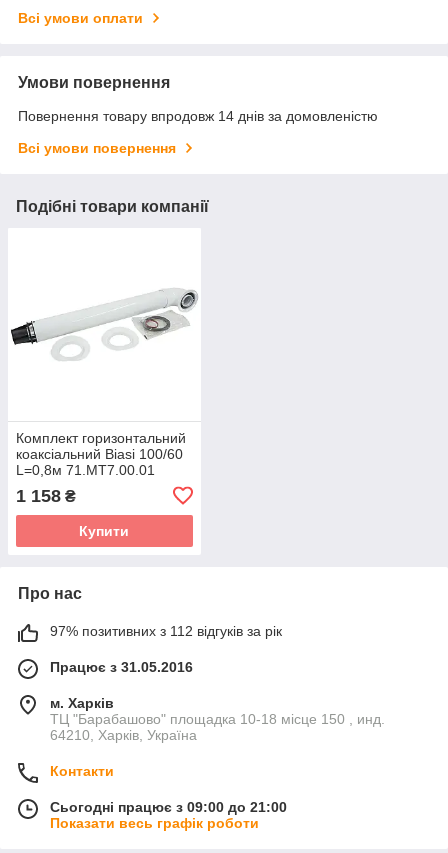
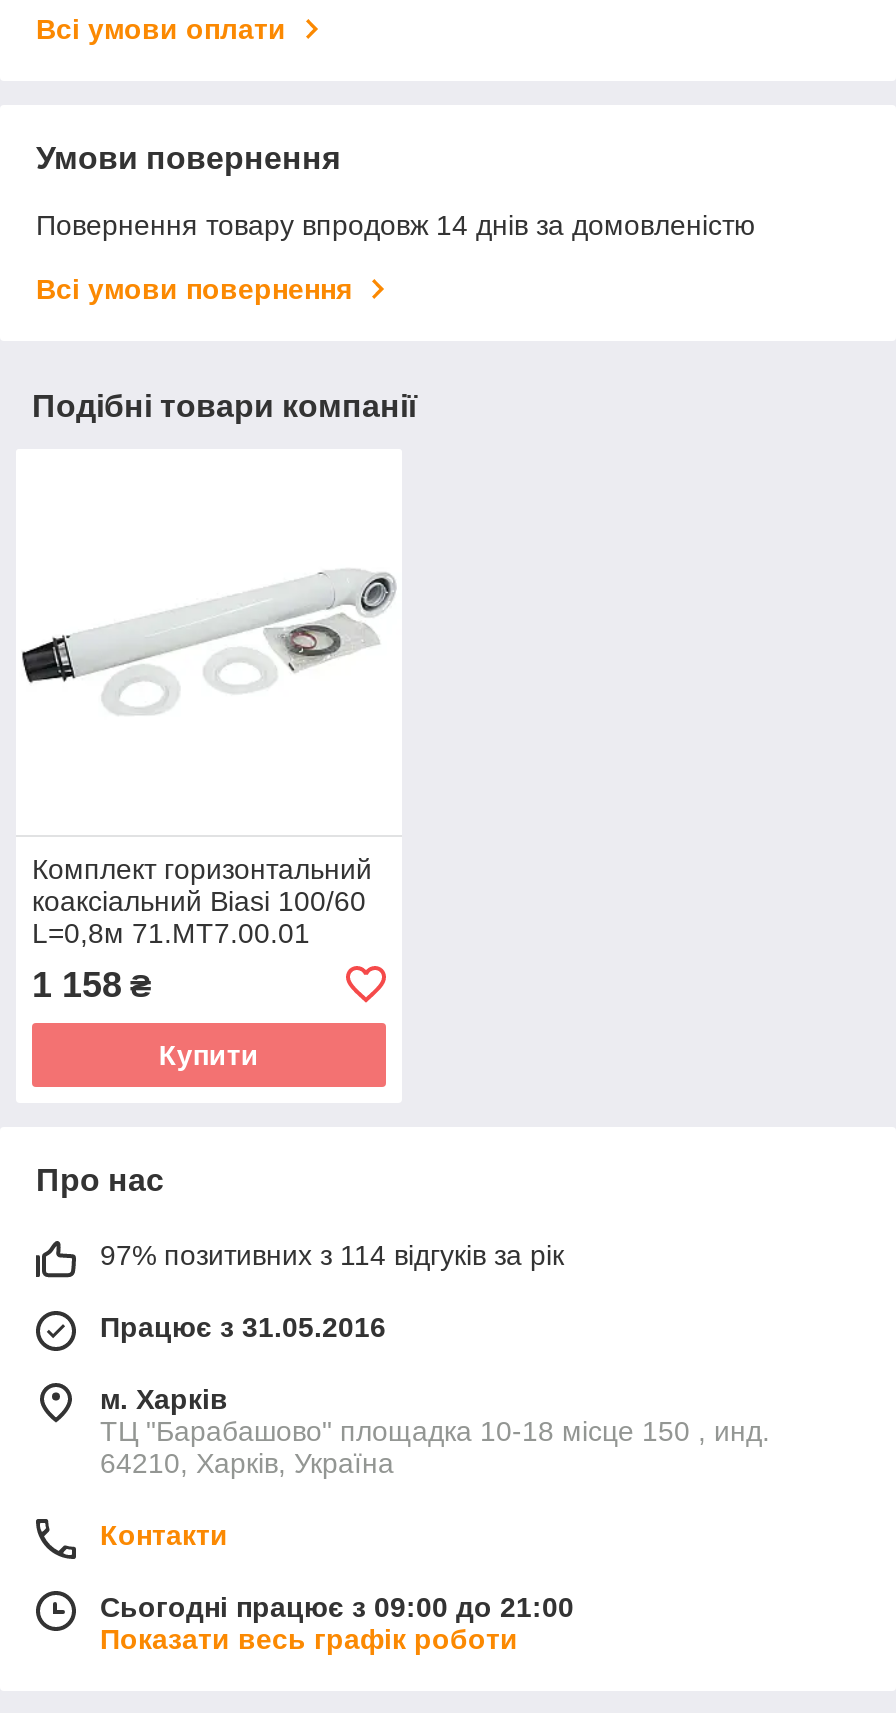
- 97% позитивних з 112 відгуків за рік
+ 97% позитивних з 114 відгуків за рік
